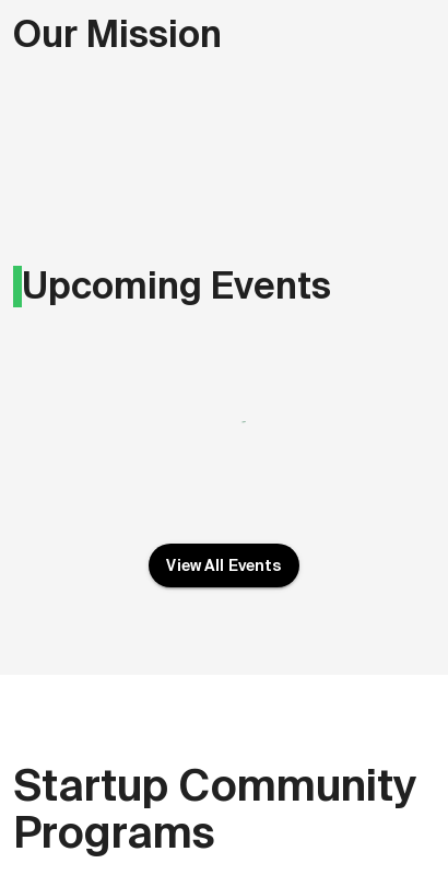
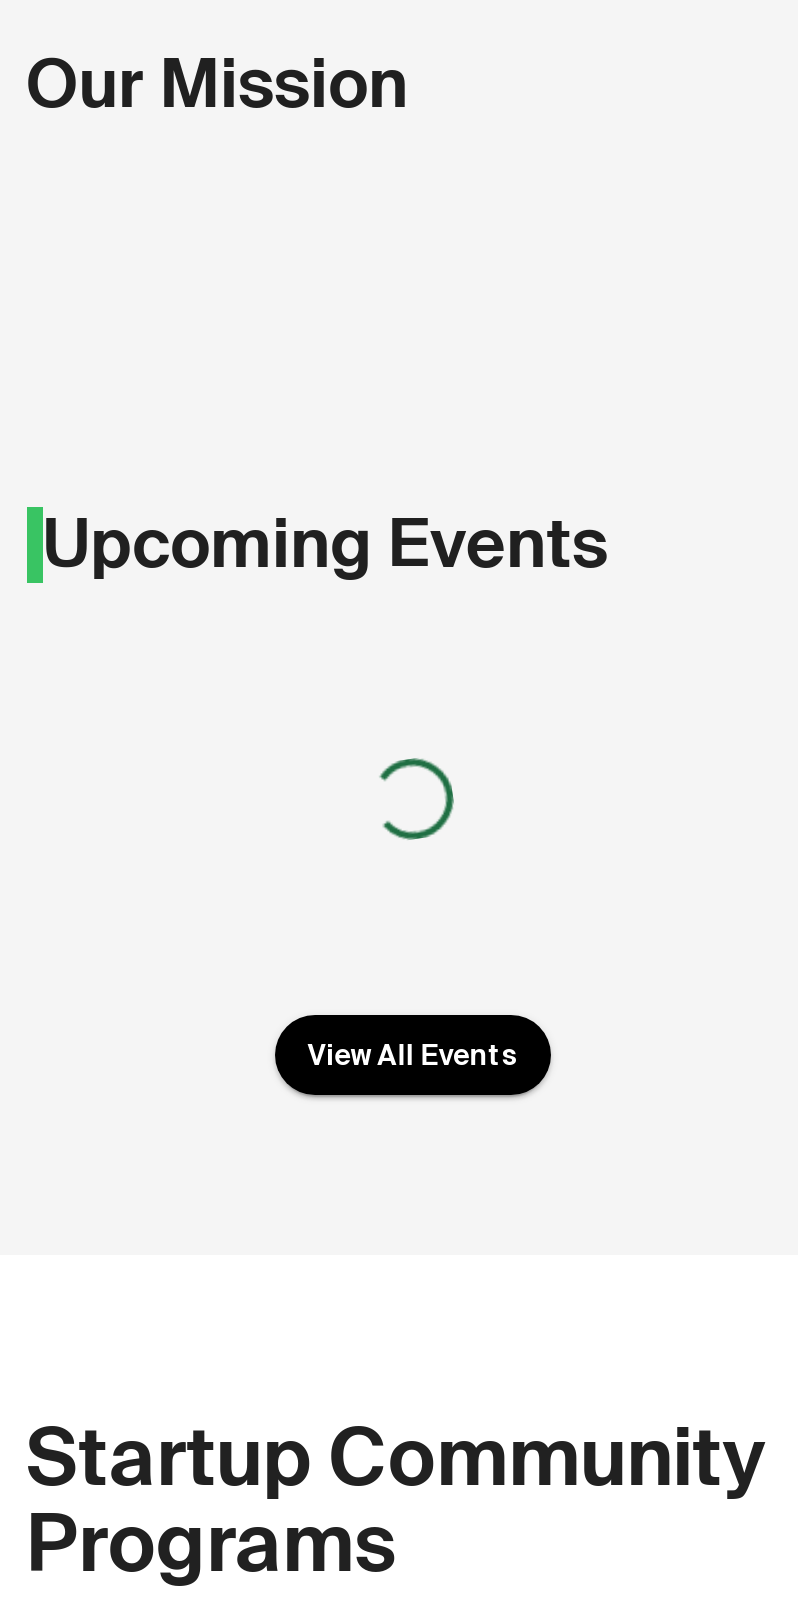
+ [image]
